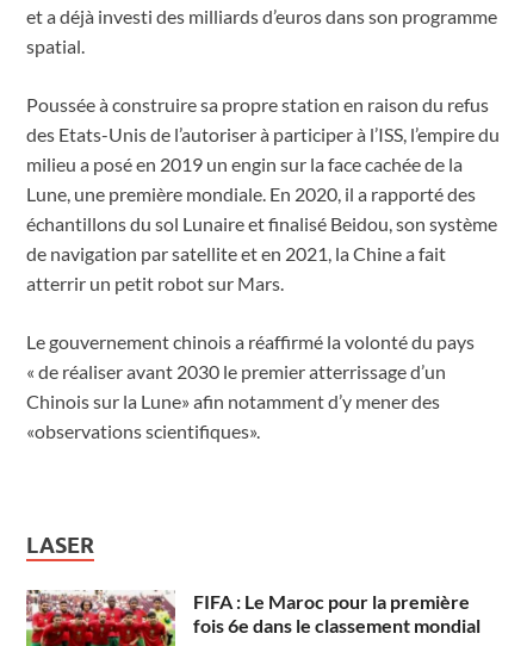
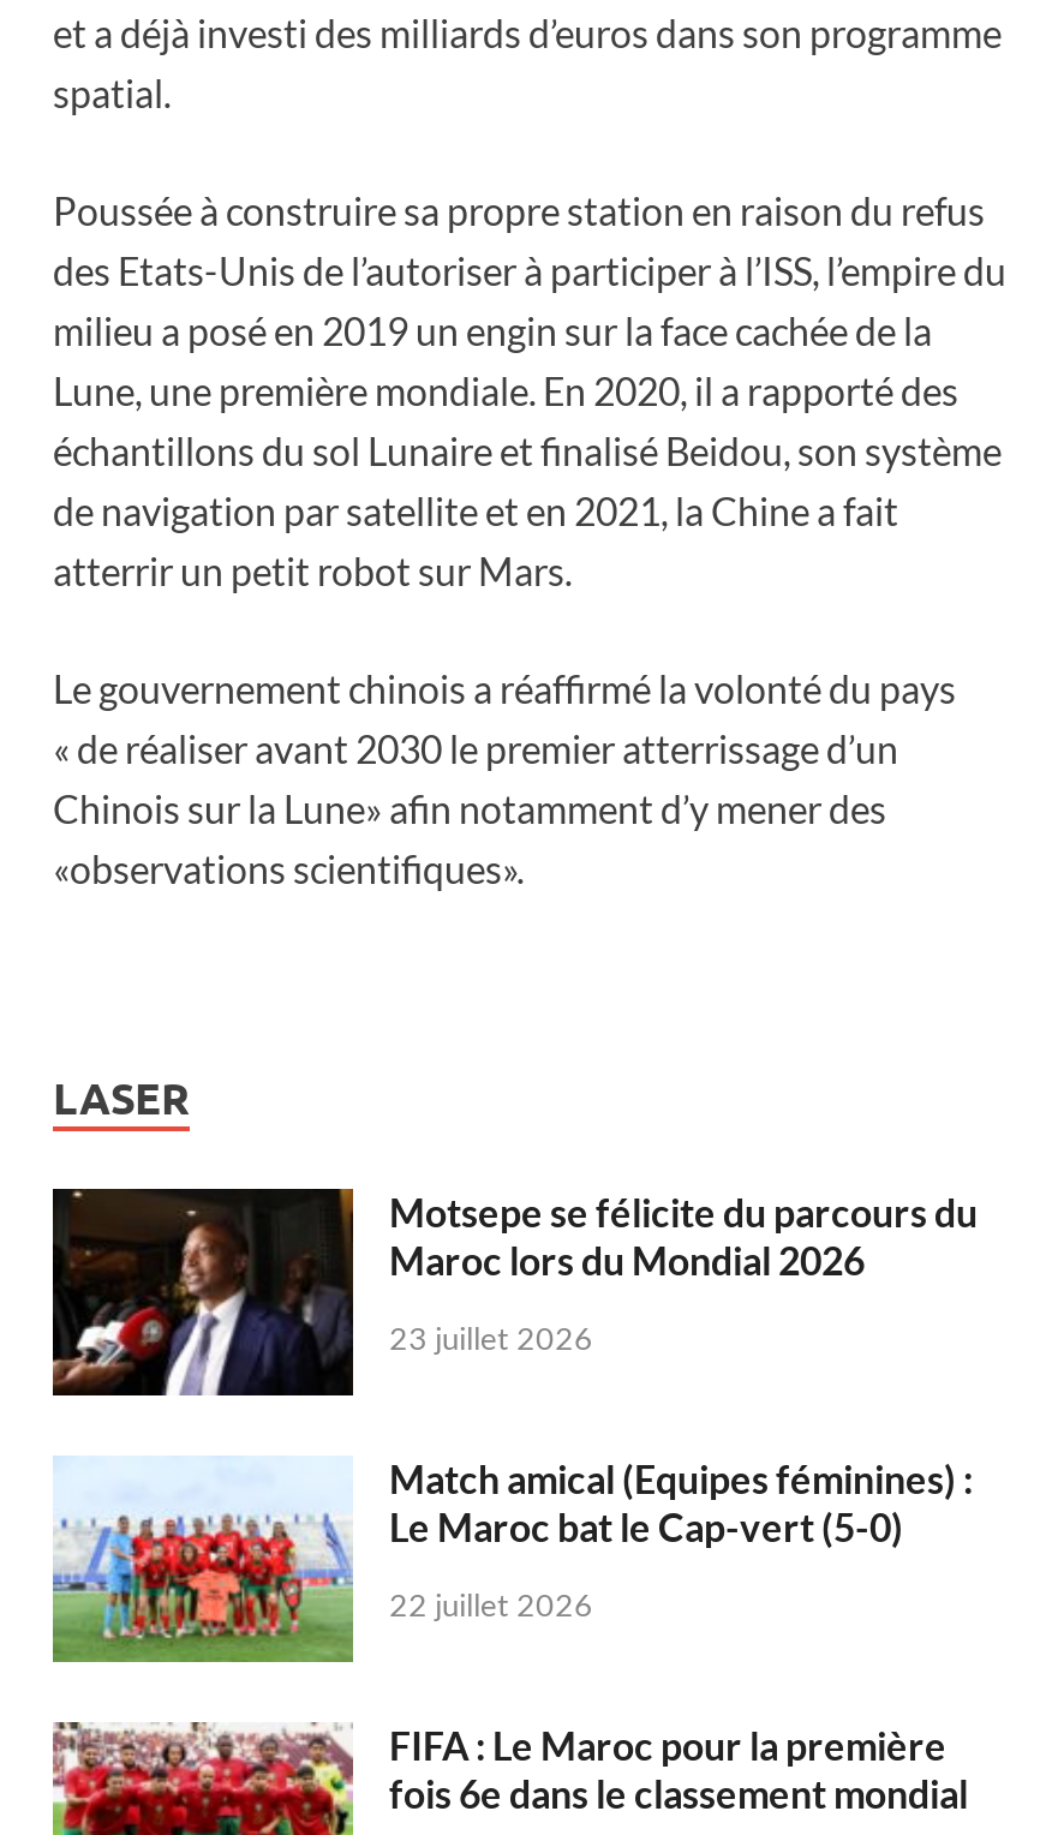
+ [image]
+ Motsepe se félicite du parcours du
+ Maroc lors du Mondial 2026
+ 23 juillet 2026
+ Match amical (Equipes féminines) :
+ Le Maroc bat le Cap-vert (5-0)
+ 22 juillet 2026

+ [image]
